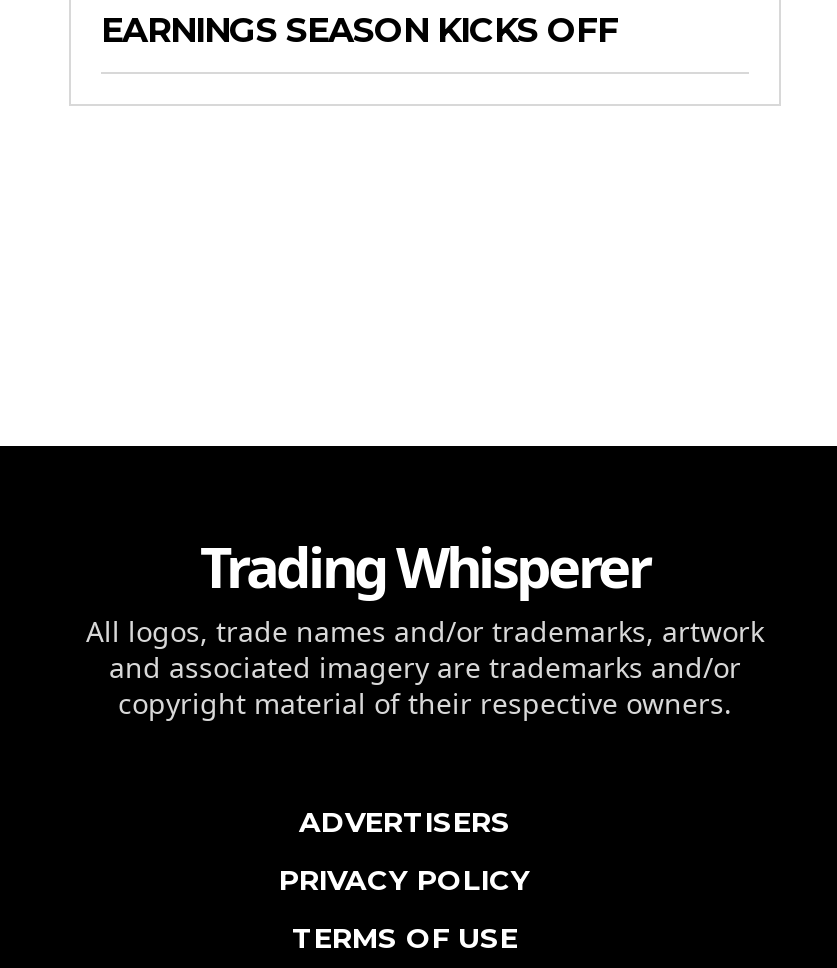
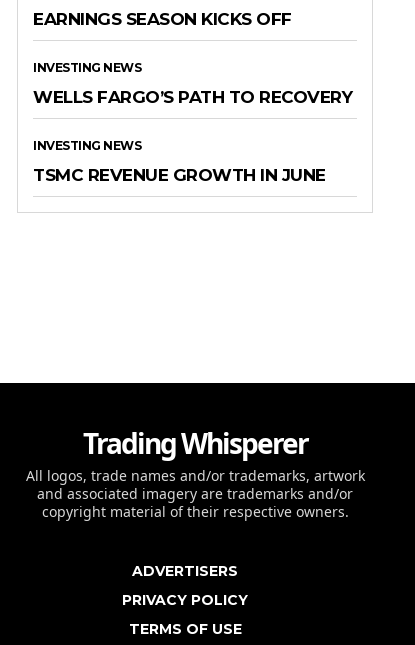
+ INVESTING NEWS
+ WELLS FARGO’S PATH TO RECOVERY
+ INVESTING NEWS
+ TSMC REVENUE GROWTH IN JUNE
